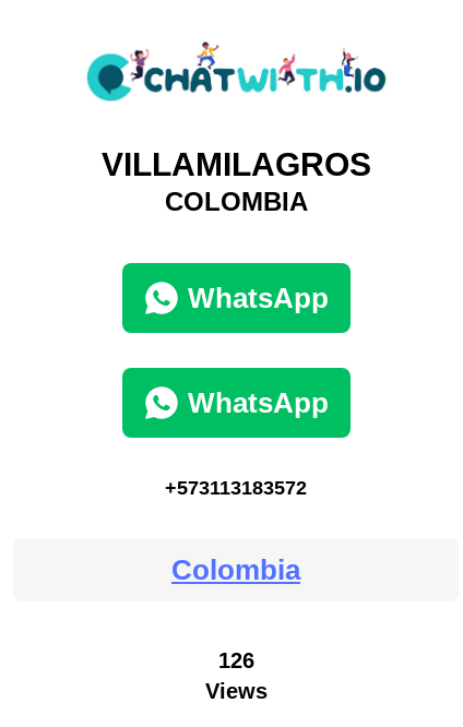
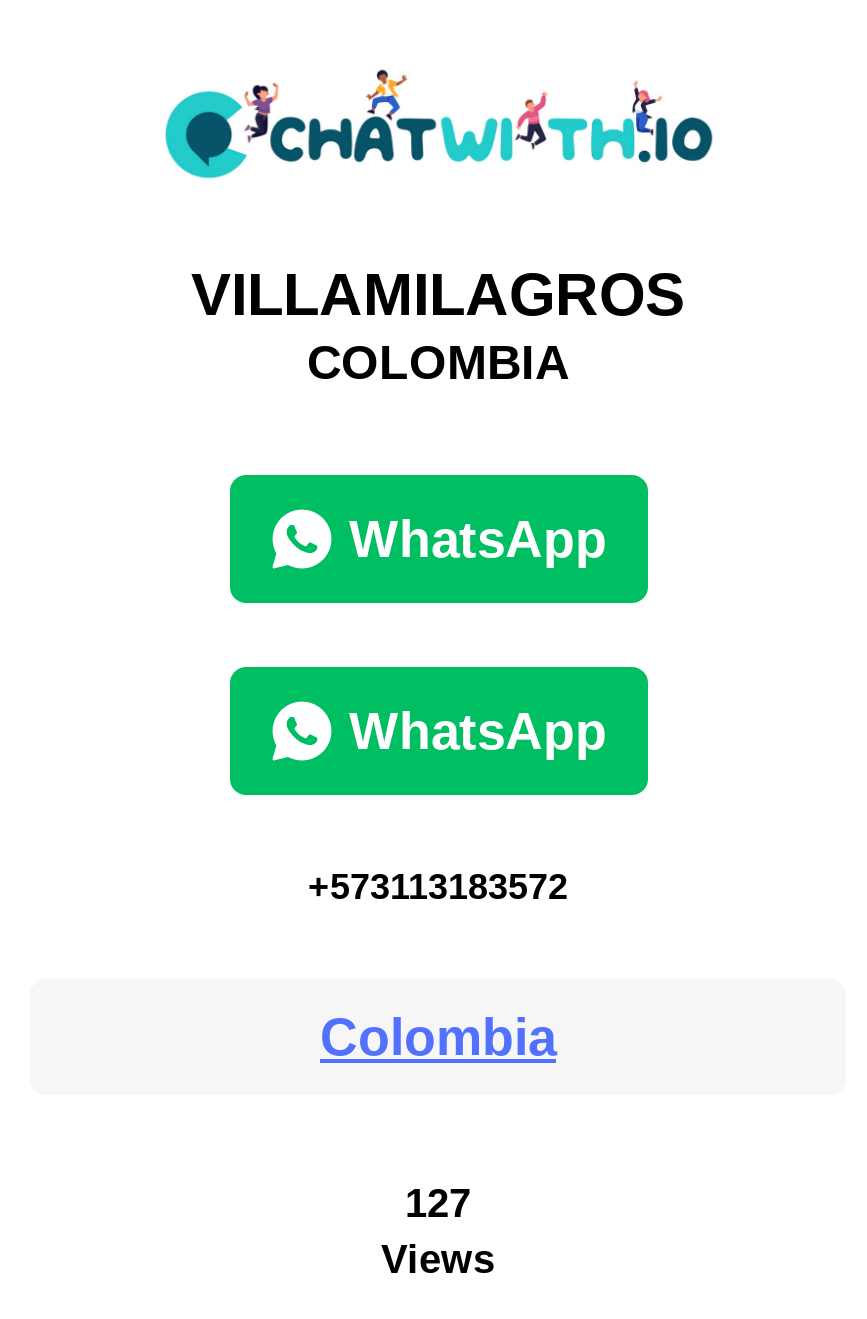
- 126
+ 127
